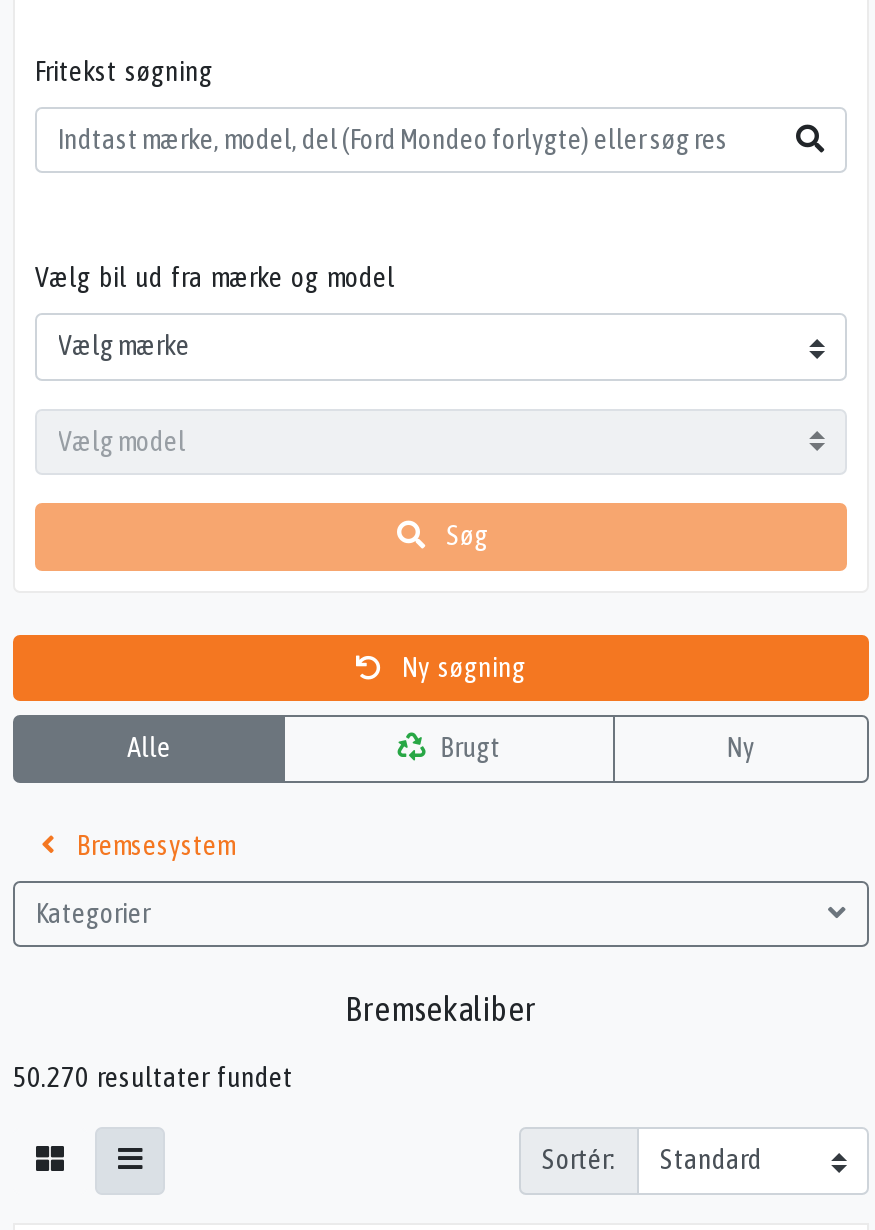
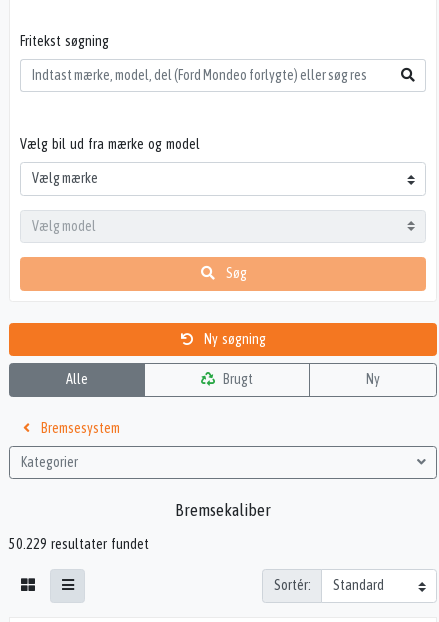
- 50.270 resultater fundet
+ 50.229 resultater fundet
